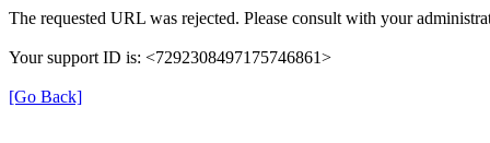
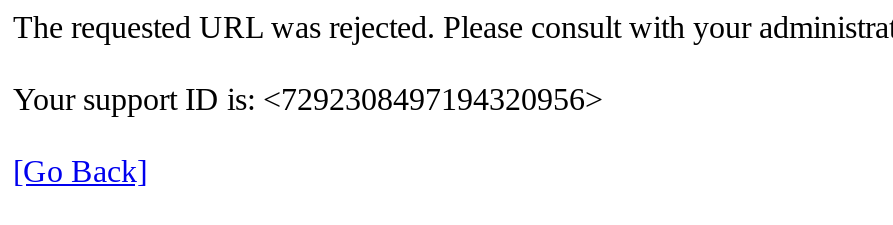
- Your support ID is: <7292308497175746861>
+ Your support ID is: <7292308497194320956>
